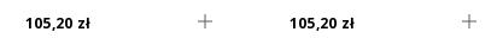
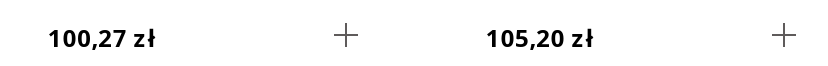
- 105,20 zł
+ 100,27 zł
